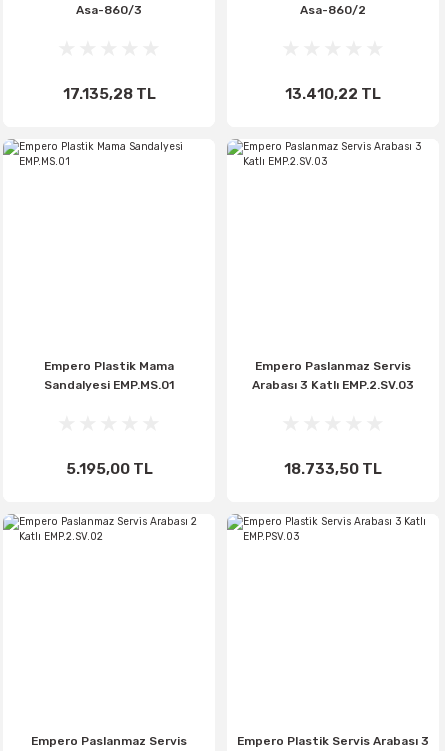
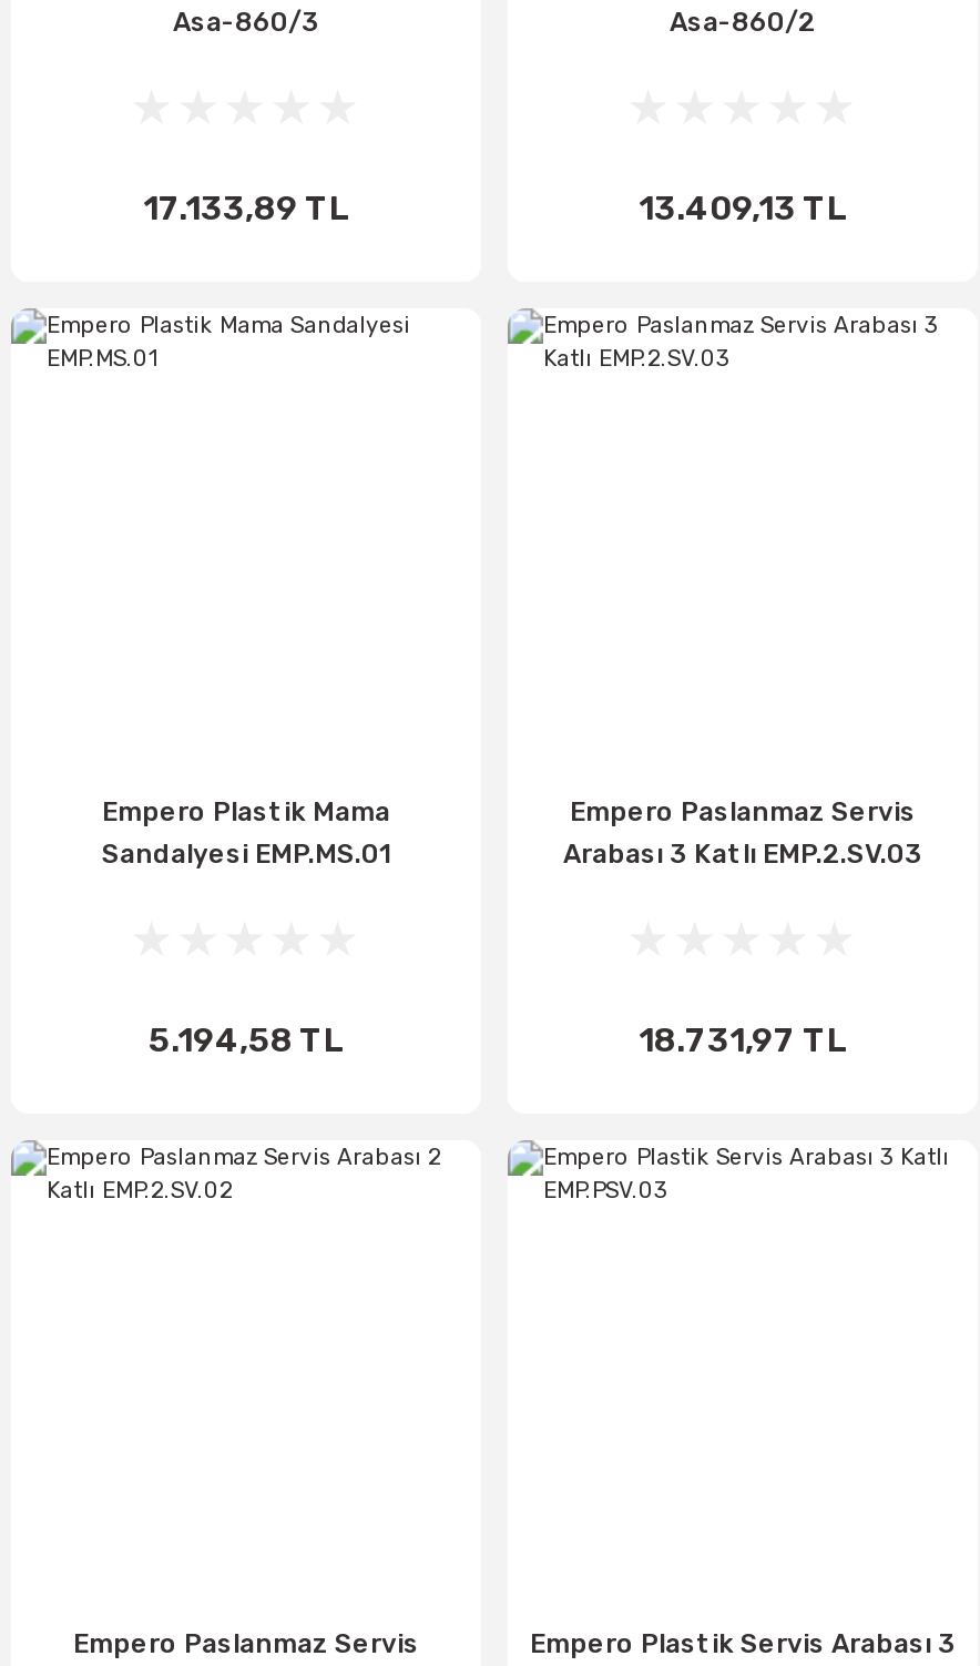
- 17.135,28 TL
+ 17.133,89 TL

- 13.410,22 TL
+ 13.409,13 TL

- 5.195,00 TL
+ 5.194,58 TL

- 18.733,50 TL
+ 18.731,97 TL
